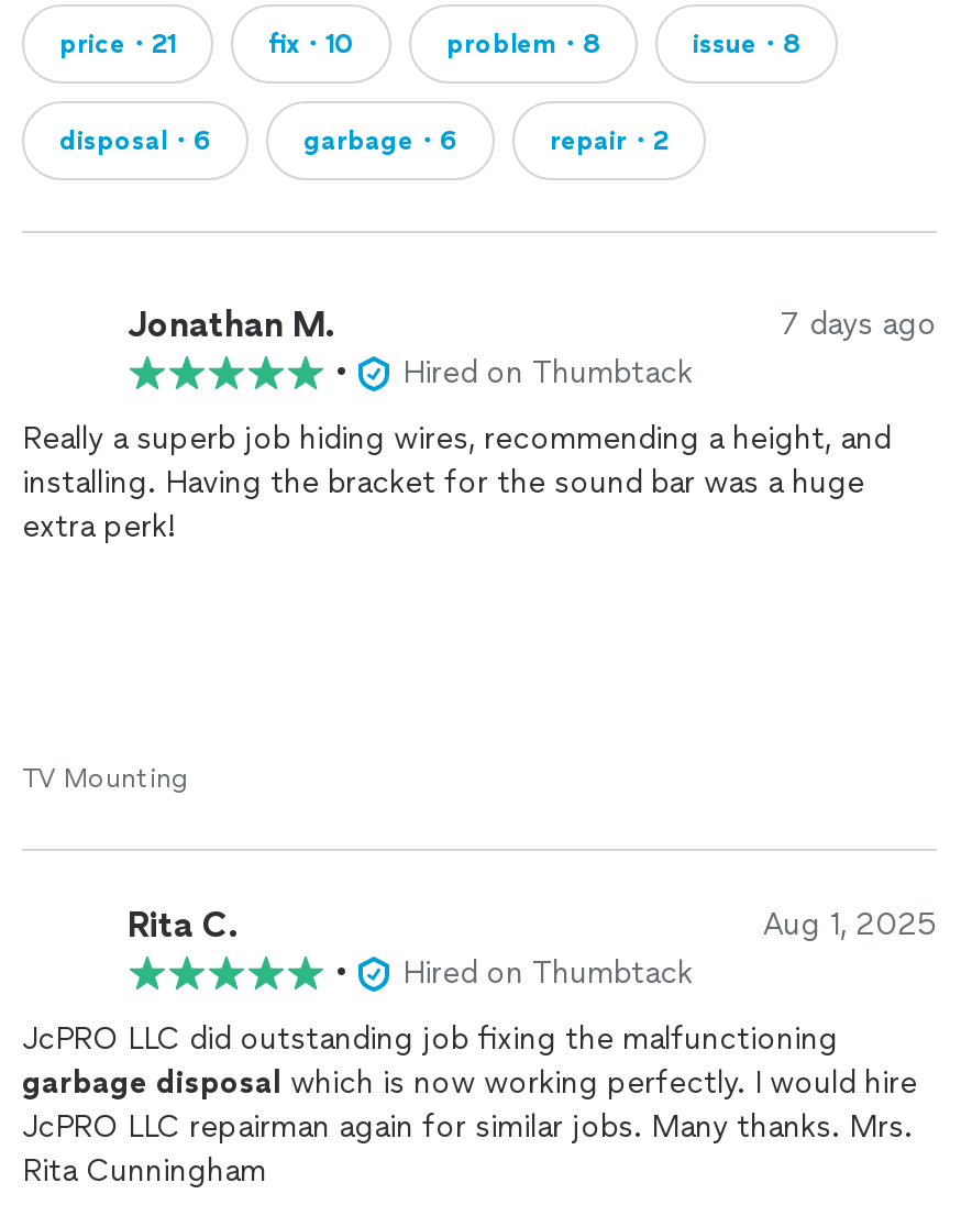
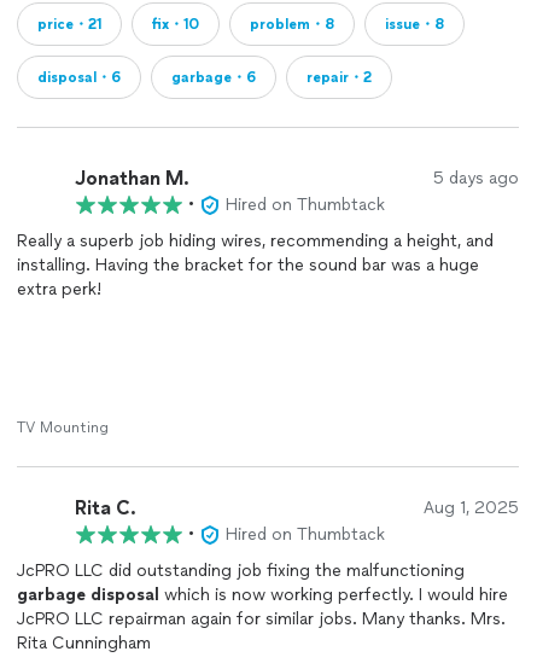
- 7 days ago
+ 5 days ago
